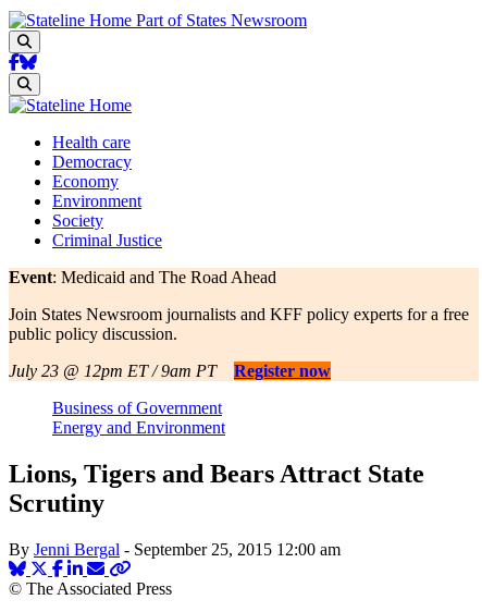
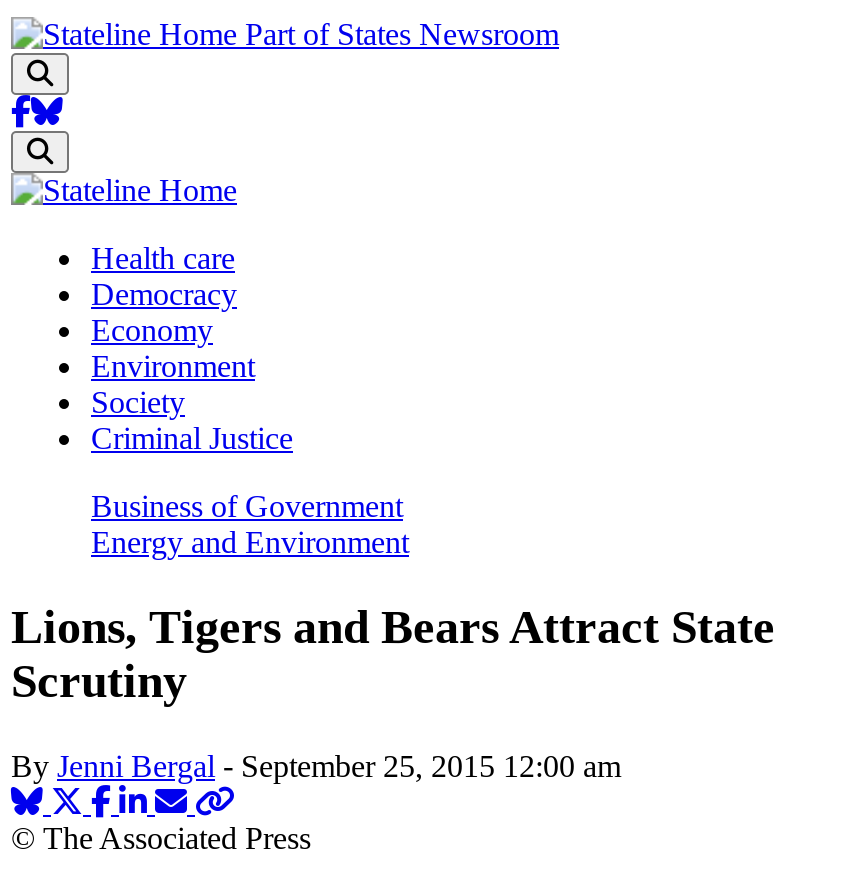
- Event: Medicaid and The Road Ahead
- Join States Newsroom journalists and KFF policy experts for a free
- public policy discussion.
- July 23 @ 12pm ET / 9am PT
- Register now
